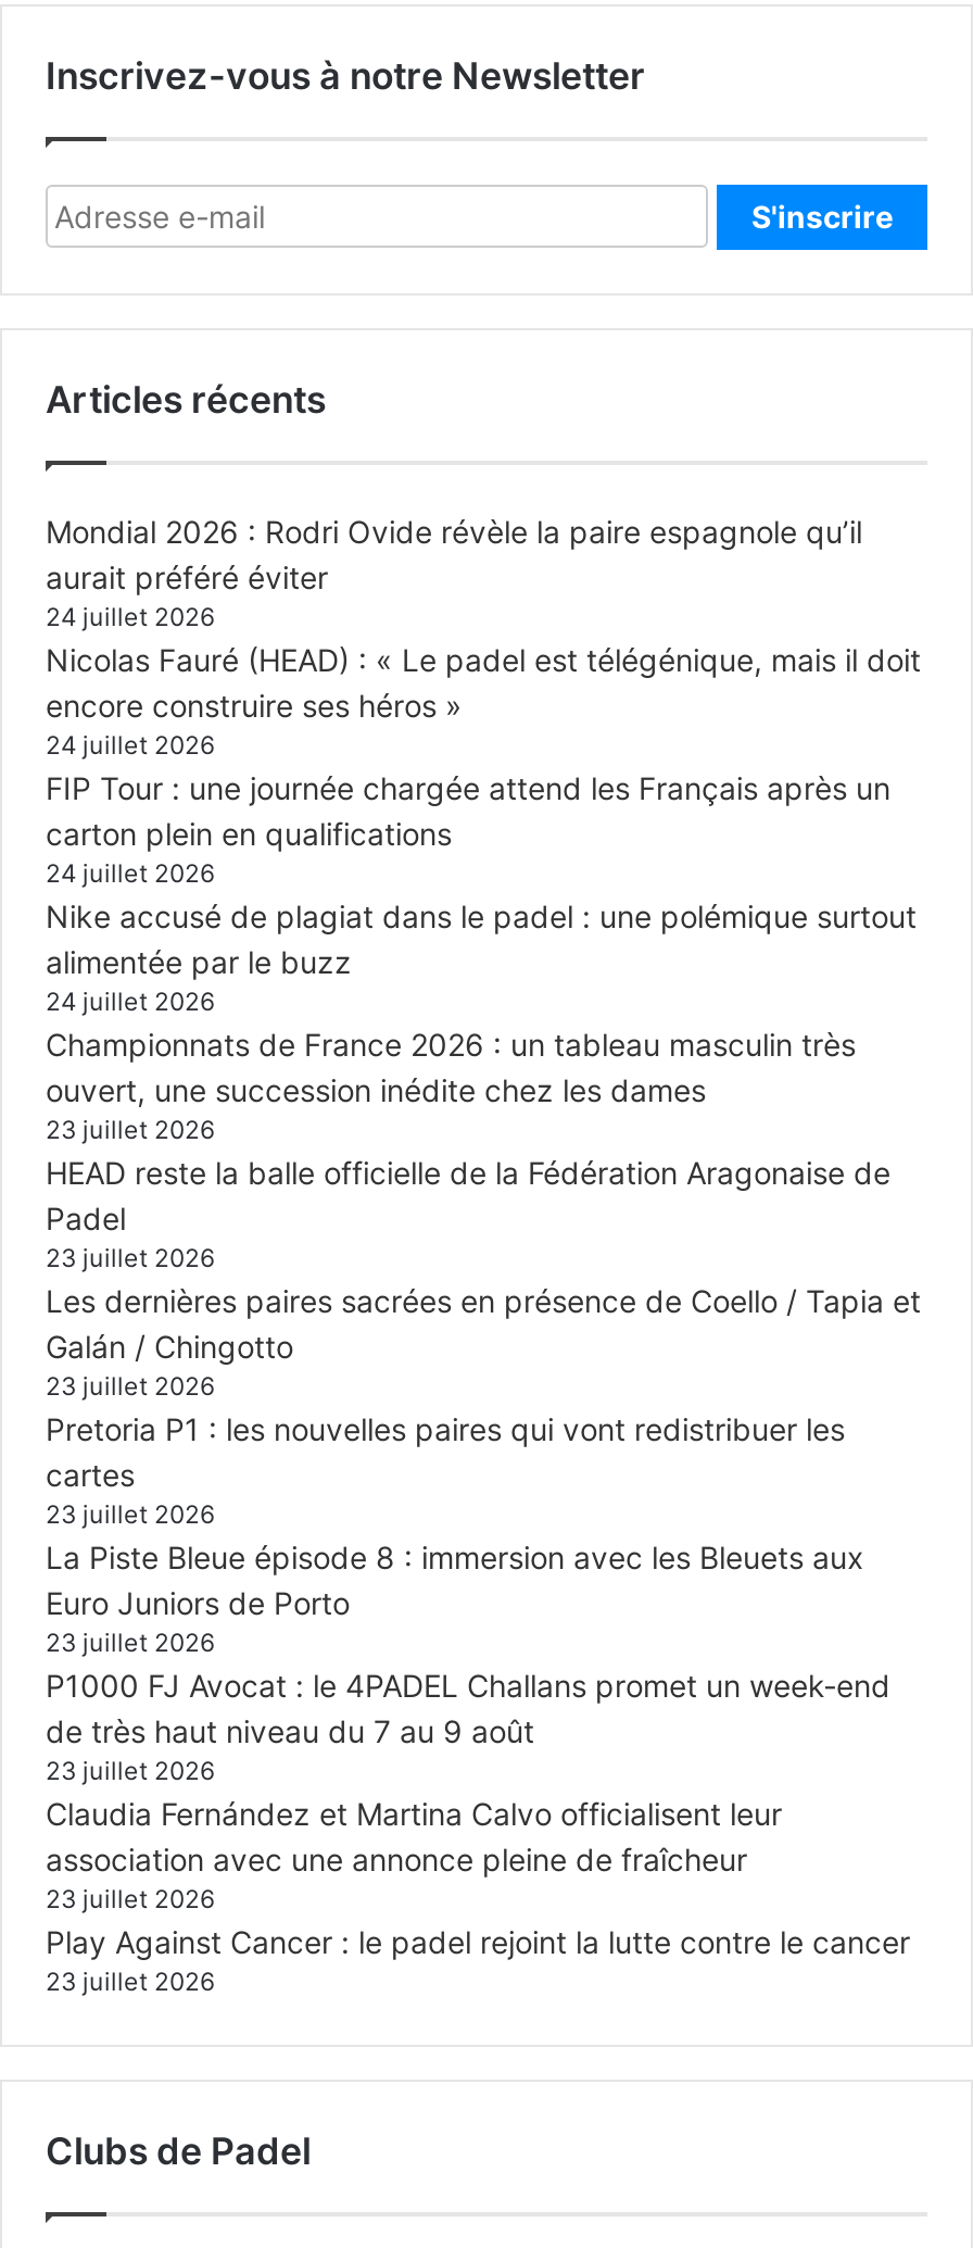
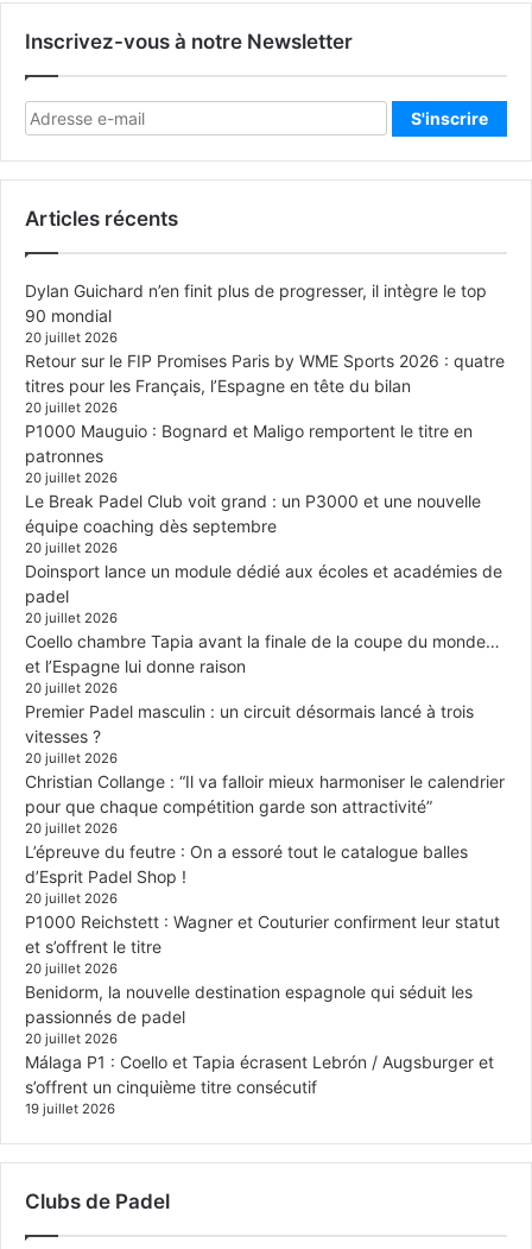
- Mondial 2026 : Rodri Ovide révèle la paire espagnole qu’il
- aurait préféré éviter
- 24 juillet 2026
- Nicolas Fauré (HEAD) : « Le padel est télégénique, mais il doit
- encore construire ses héros »
- 24 juillet 2026
- FIP Tour : une journée chargée attend les Français après un
- carton plein en qualifications
- 24 juillet 2026
- Nike accusé de plagiat dans le padel : une polémique surtout
- alimentée par le buzz
- 24 juillet 2026
- Championnats de France 2026 : un tableau masculin très
- ouvert, une succession inédite chez les dames
- 23 juillet 2026
- HEAD reste la balle officielle de la Fédération Aragonaise de
- Padel
- 23 juillet 2026
- Les dernières paires sacrées en présence de Coello / Tapia et
- Galán / Chingotto
- 23 juillet 2026
- Pretoria P1 : les nouvelles paires qui vont redistribuer les
- cartes
- 23 juillet 2026
- La Piste Bleue épisode 8 : immersion avec les Bleuets aux
- Euro Juniors de Porto
- 23 juillet 2026
- P1000 FJ Avocat : le 4PADEL Challans promet un week-end
- de très haut niveau du 7 au 9 août
- 23 juillet 2026
- Claudia Fernández et Martina Calvo officialisent leur
- association avec une annonce pleine de fraîcheur
- 23 juillet 2026
- Play Against Cancer : le padel rejoint la lutte contre le cancer
- 23 juillet 2026
+ Dylan Guichard n’en finit plus de progresser, il intègre le top
+ 90 mondial
+ 20 juillet 2026
+ Retour sur le FIP Promises Paris by WME Sports 2026 : quatre
+ titres pour les Français, l’Espagne en tête du bilan
+ 20 juillet 2026
+ P1000 Mauguio : Bognard et Maligo remportent le titre en
+ patronnes
+ 20 juillet 2026
+ Le Break Padel Club voit grand : un P3000 et une nouvelle
+ équipe coaching dès septembre
+ 20 juillet 2026
+ Doinsport lance un module dédié aux écoles et académies de
+ padel
+ 20 juillet 2026
+ Coello chambre Tapia avant la finale de la coupe du monde…
+ et l’Espagne lui donne raison
+ 20 juillet 2026
+ Premier Padel masculin : un circuit désormais lancé à trois
+ vitesses ?
+ 20 juillet 2026
+ Christian Collange : “Il va falloir mieux harmoniser le calendrier
+ pour que chaque compétition garde son attractivité”
+ 20 juillet 2026
+ L’épreuve du feutre : On a essoré tout le catalogue balles
+ d’Esprit Padel Shop !
+ 20 juillet 2026
+ P1000 Reichstett : Wagner et Couturier confirment leur statut
+ et s’offrent le titre
+ 20 juillet 2026
+ Benidorm, la nouvelle destination espagnole qui séduit les
+ passionnés de padel
+ 20 juillet 2026
+ Málaga P1 : Coello et Tapia écrasent Lebrón / Augsburger et
+ s’offrent un cinquième titre consécutif
+ 19 juillet 2026
